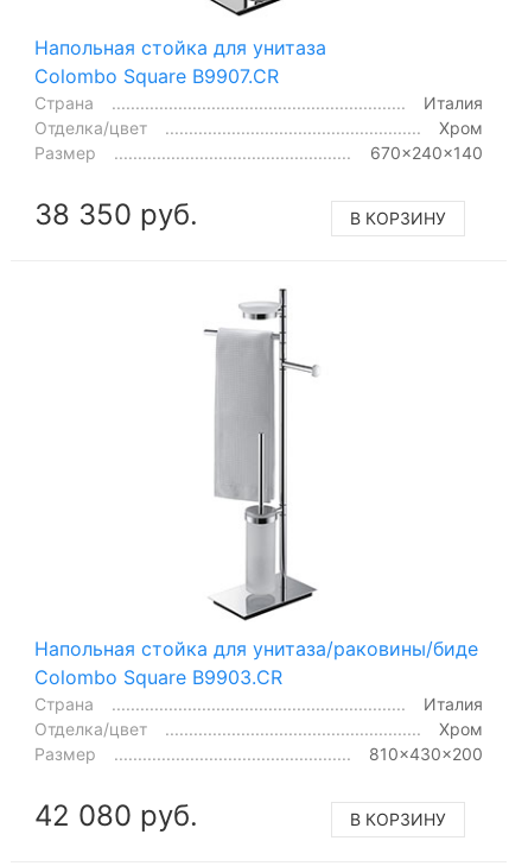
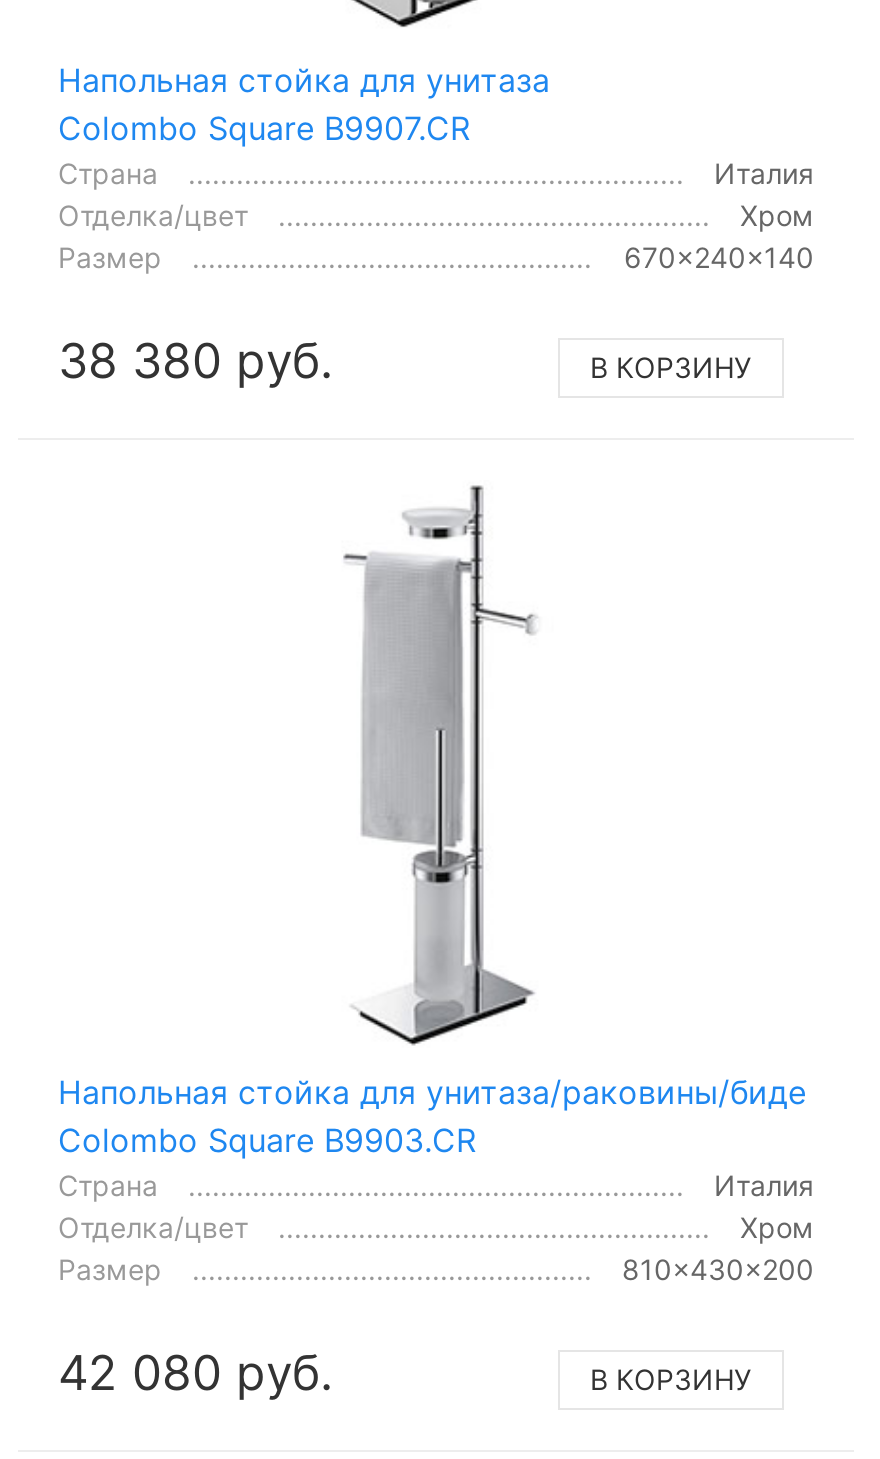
- 38 350 руб.
+ 38 380 руб.
